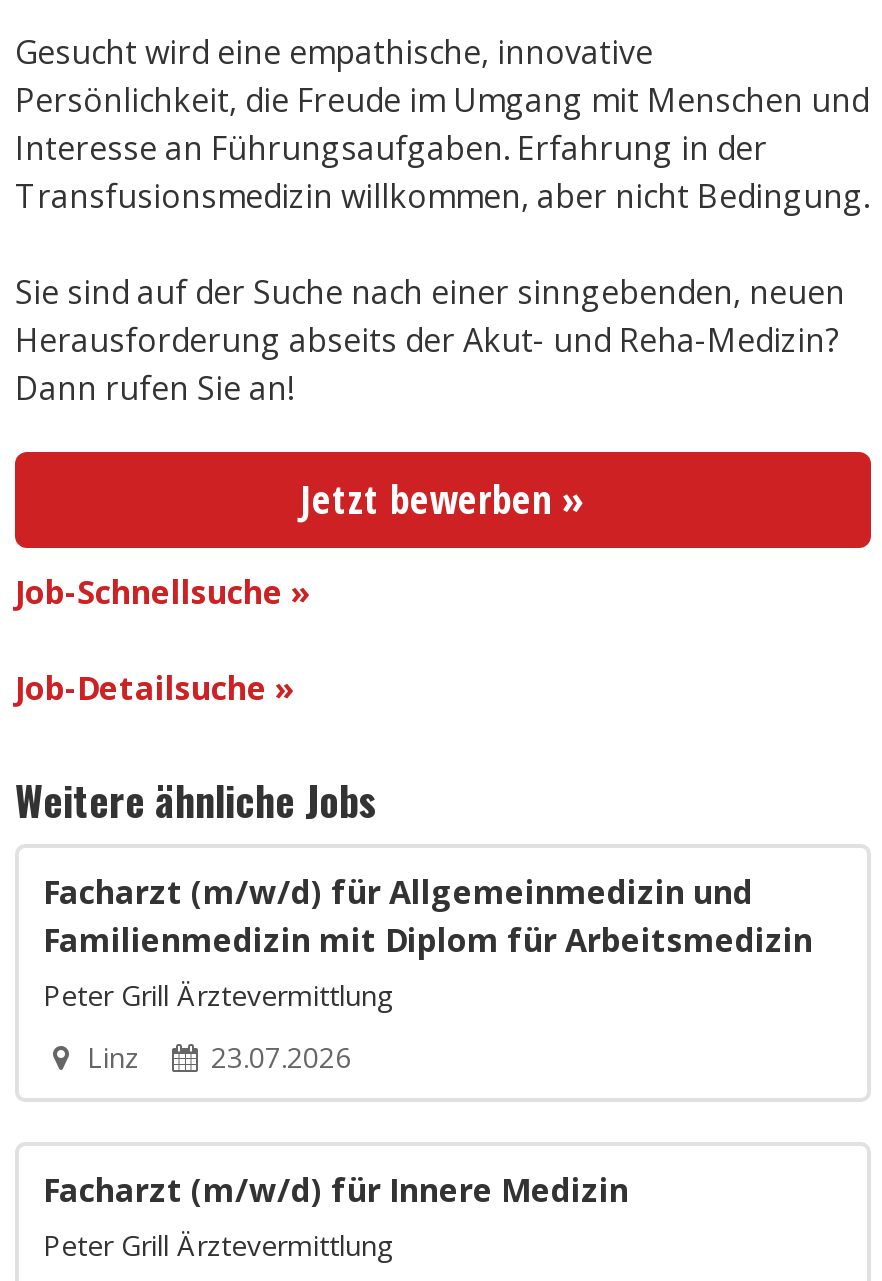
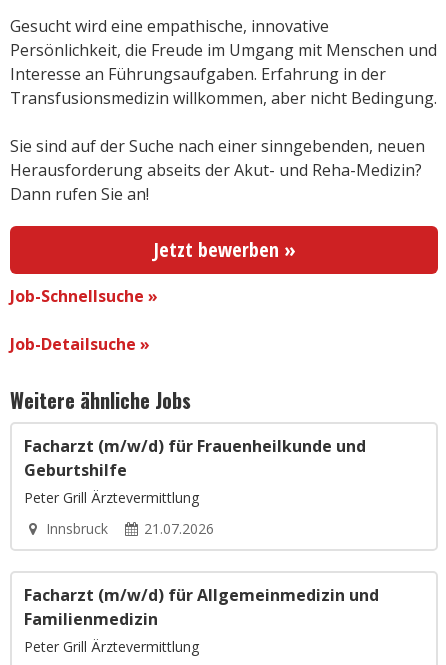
moved down: Facharzt (m/w/d) für Allgemeinmedizin und

- Familienmedizin mit Diplom für Arbeitsmedizin
+ Facharzt (m/w/d) für Frauenheilkunde und
+ Geburtshilfe

- Linz
- 23.07.2026
+ Innsbruck
+ 21.07.2026

- Facharzt (m/w/d) für Innere Medizin
+ Familienmedizin
